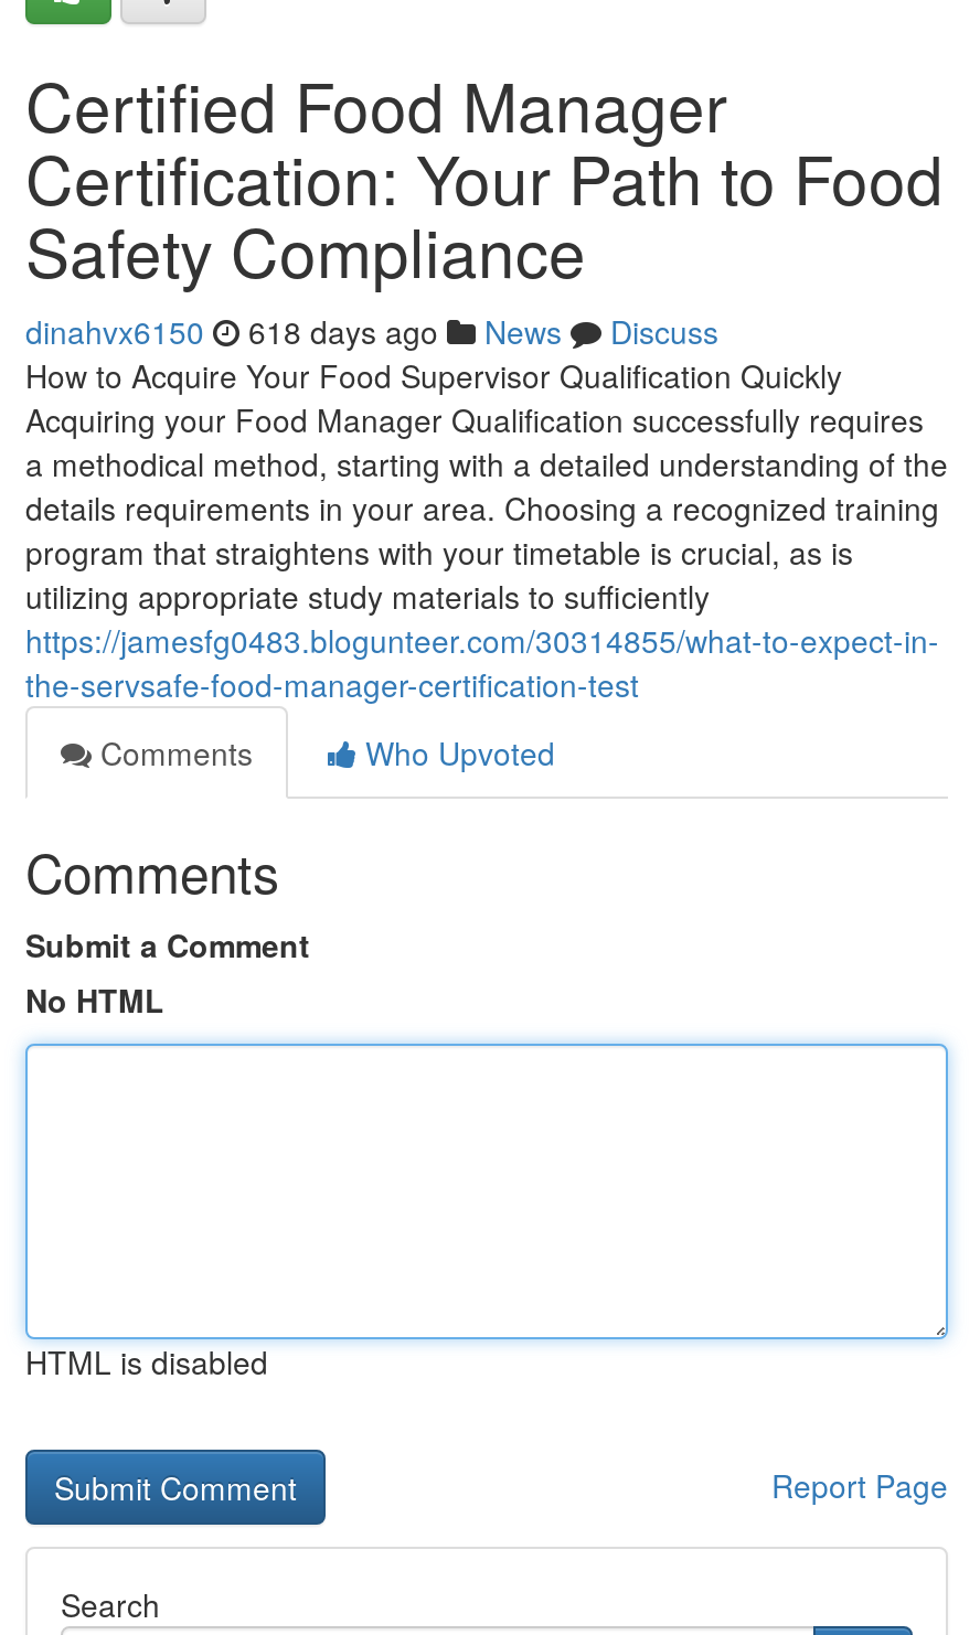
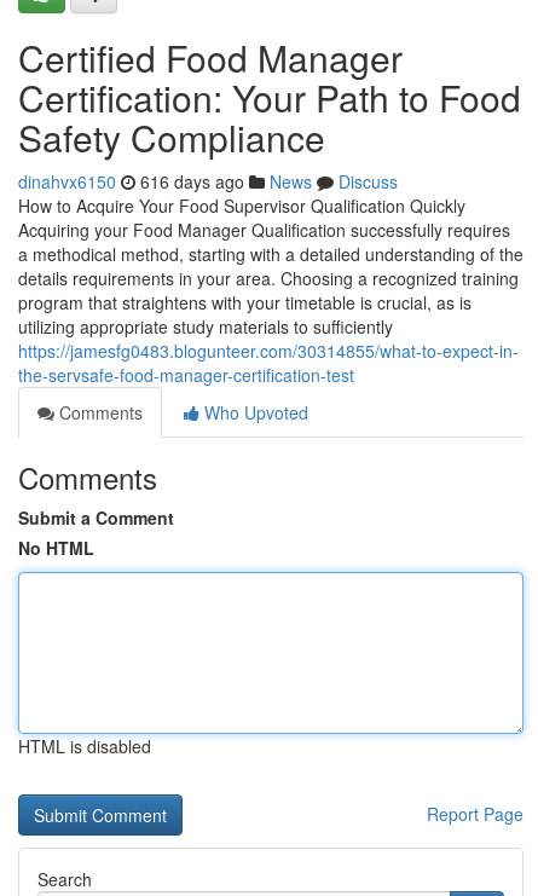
- dinahvx6150 618 days ago News Discuss
+ dinahvx6150 616 days ago News Discuss
